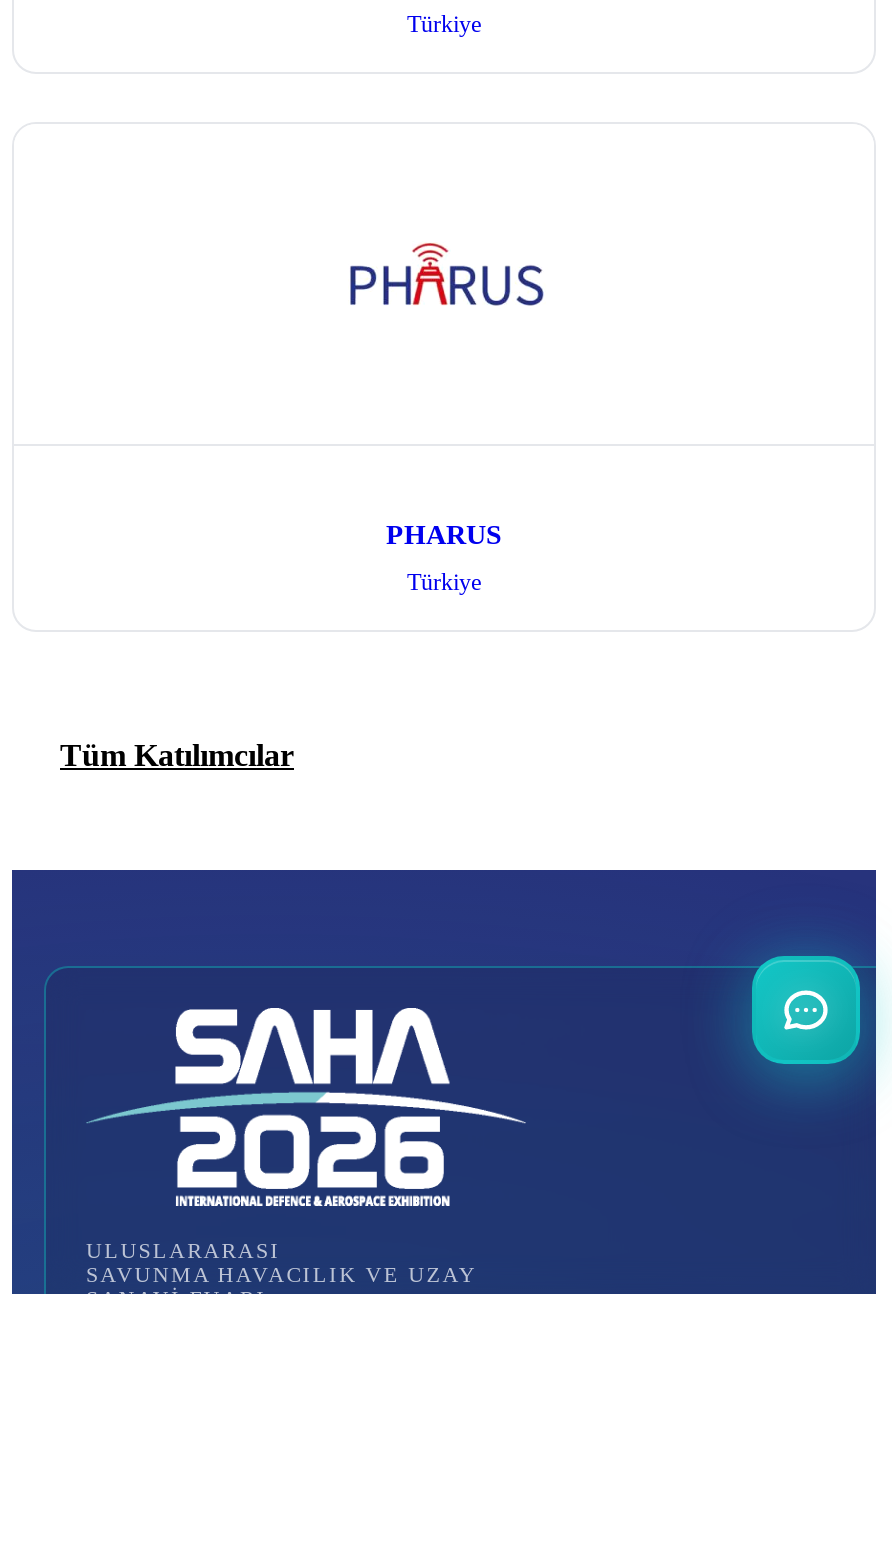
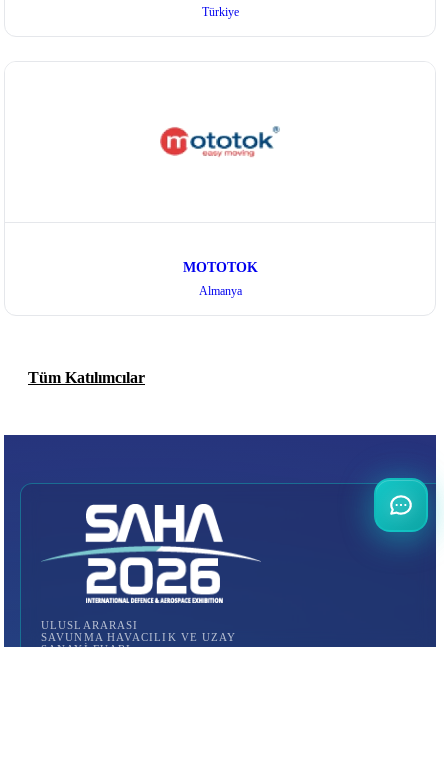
- [image]
+ [image]

- PHARUS
+ MOTOTOK

- Türkiye
+ Almanya
